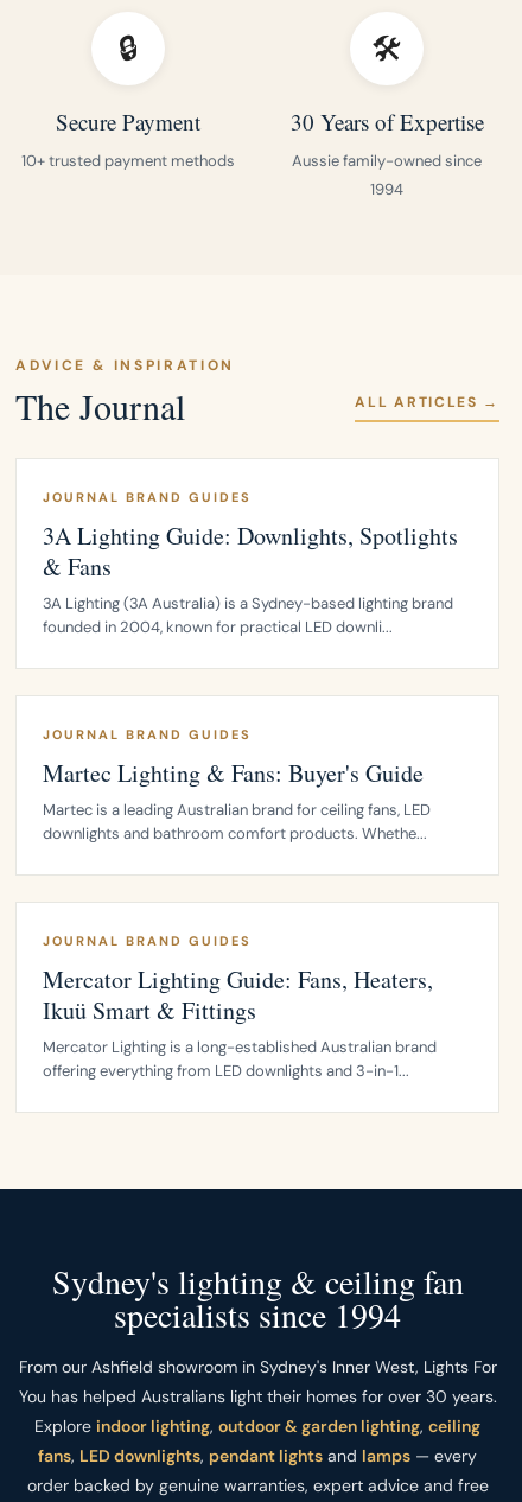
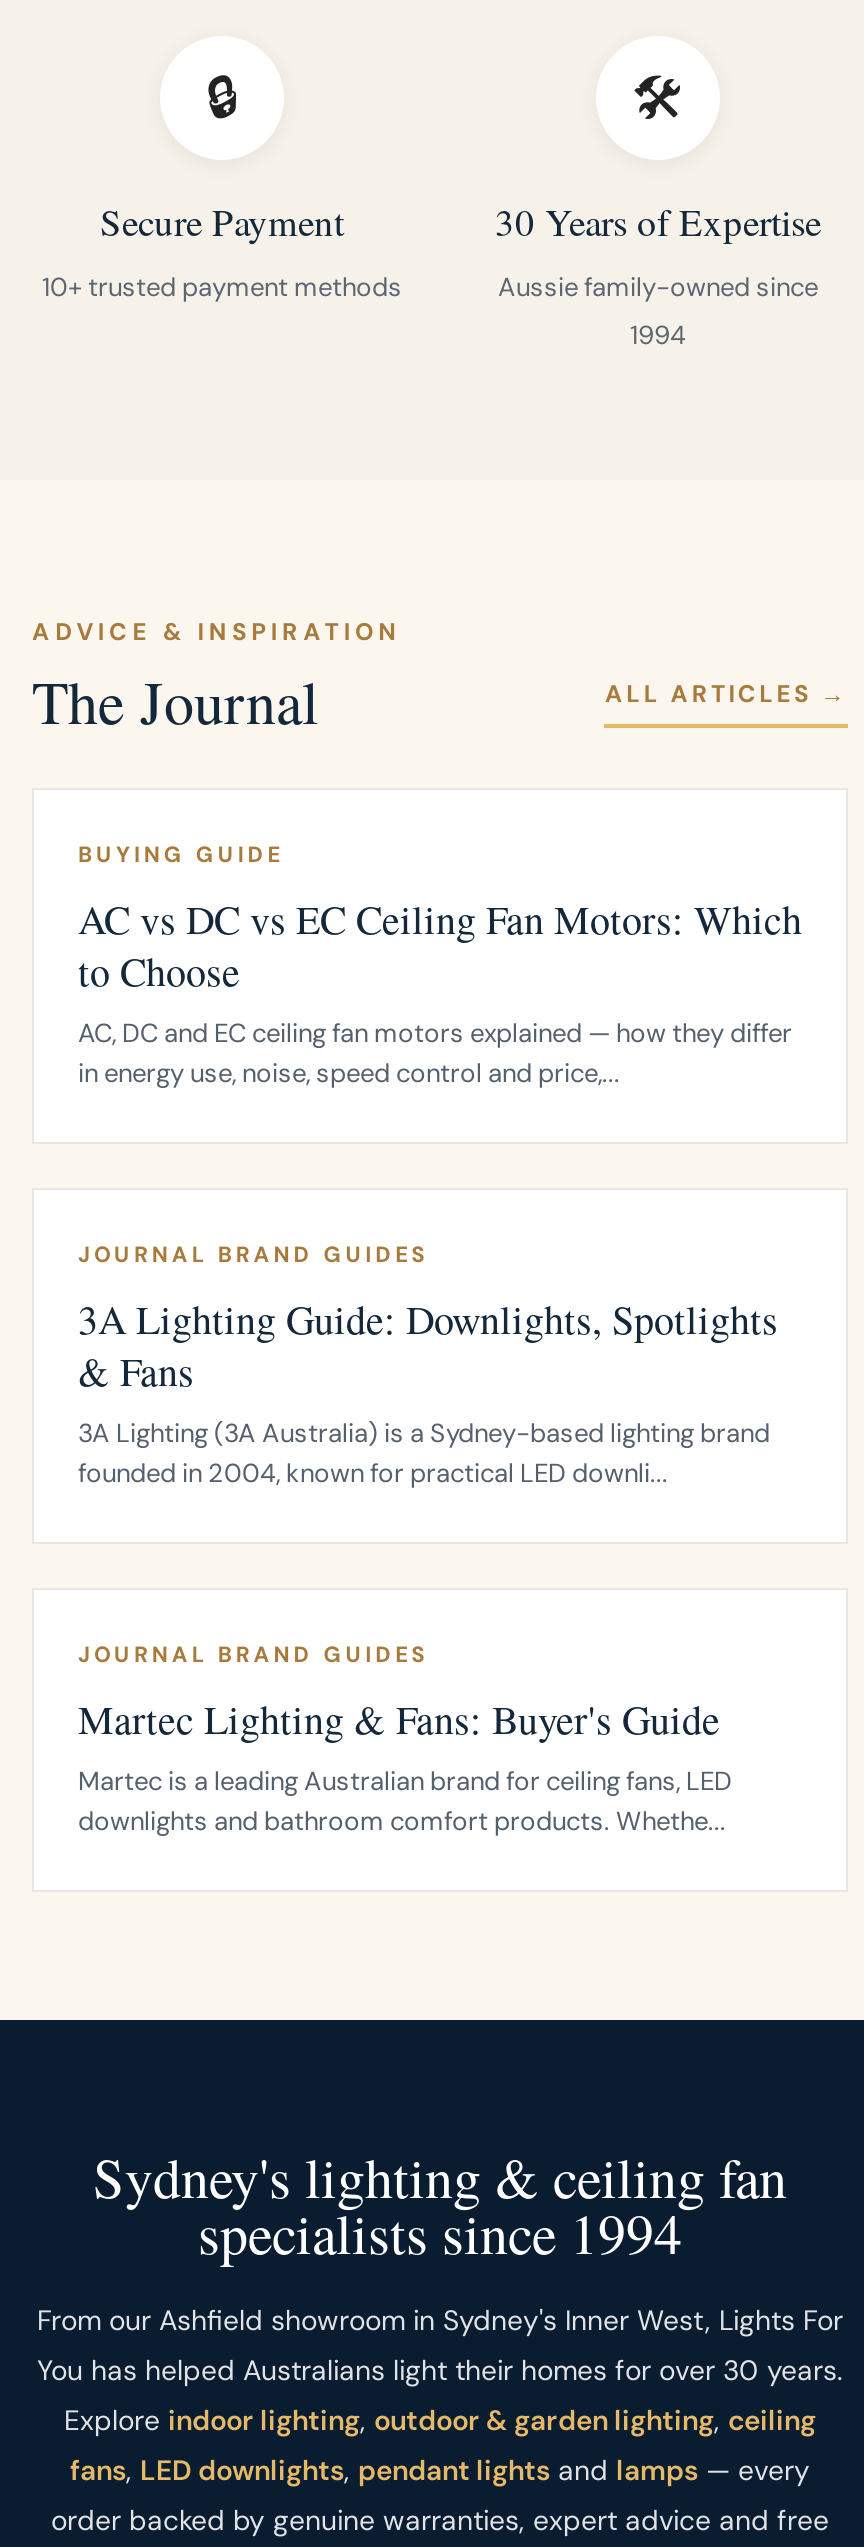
+ BUYING GUIDE
+ AC vs DC vs EC Ceiling Fan Motors: Which
+ to Choose
+ AC, DC and EC ceiling fan motors explained — how they differ
+ in energy use, noise, speed control and price,...

moved down: JOURNAL BRAND GUIDES | 3A Lighting Guide: Downlights, Spotlights | & Fans | ... | Martec is a leading Australian brand for ceiling fans, LED | downlights and bathroom comfort products. Whethe...

- JOURNAL BRAND GUIDES
- Mercator Lighting Guide: Fans, Heaters,
- Ikuü Smart & Fittings
- Mercator Lighting is a long-established Australian brand
- offering everything from LED downlights and 3-in-1...
